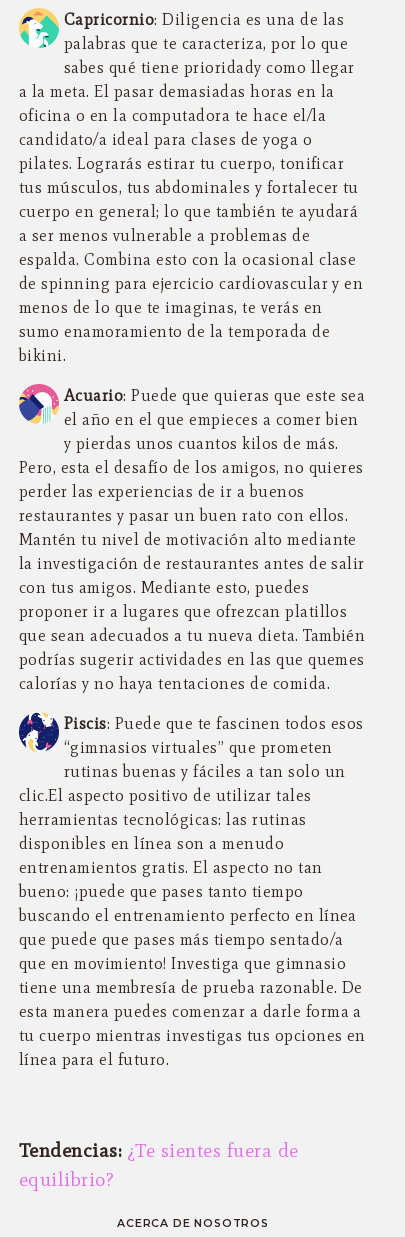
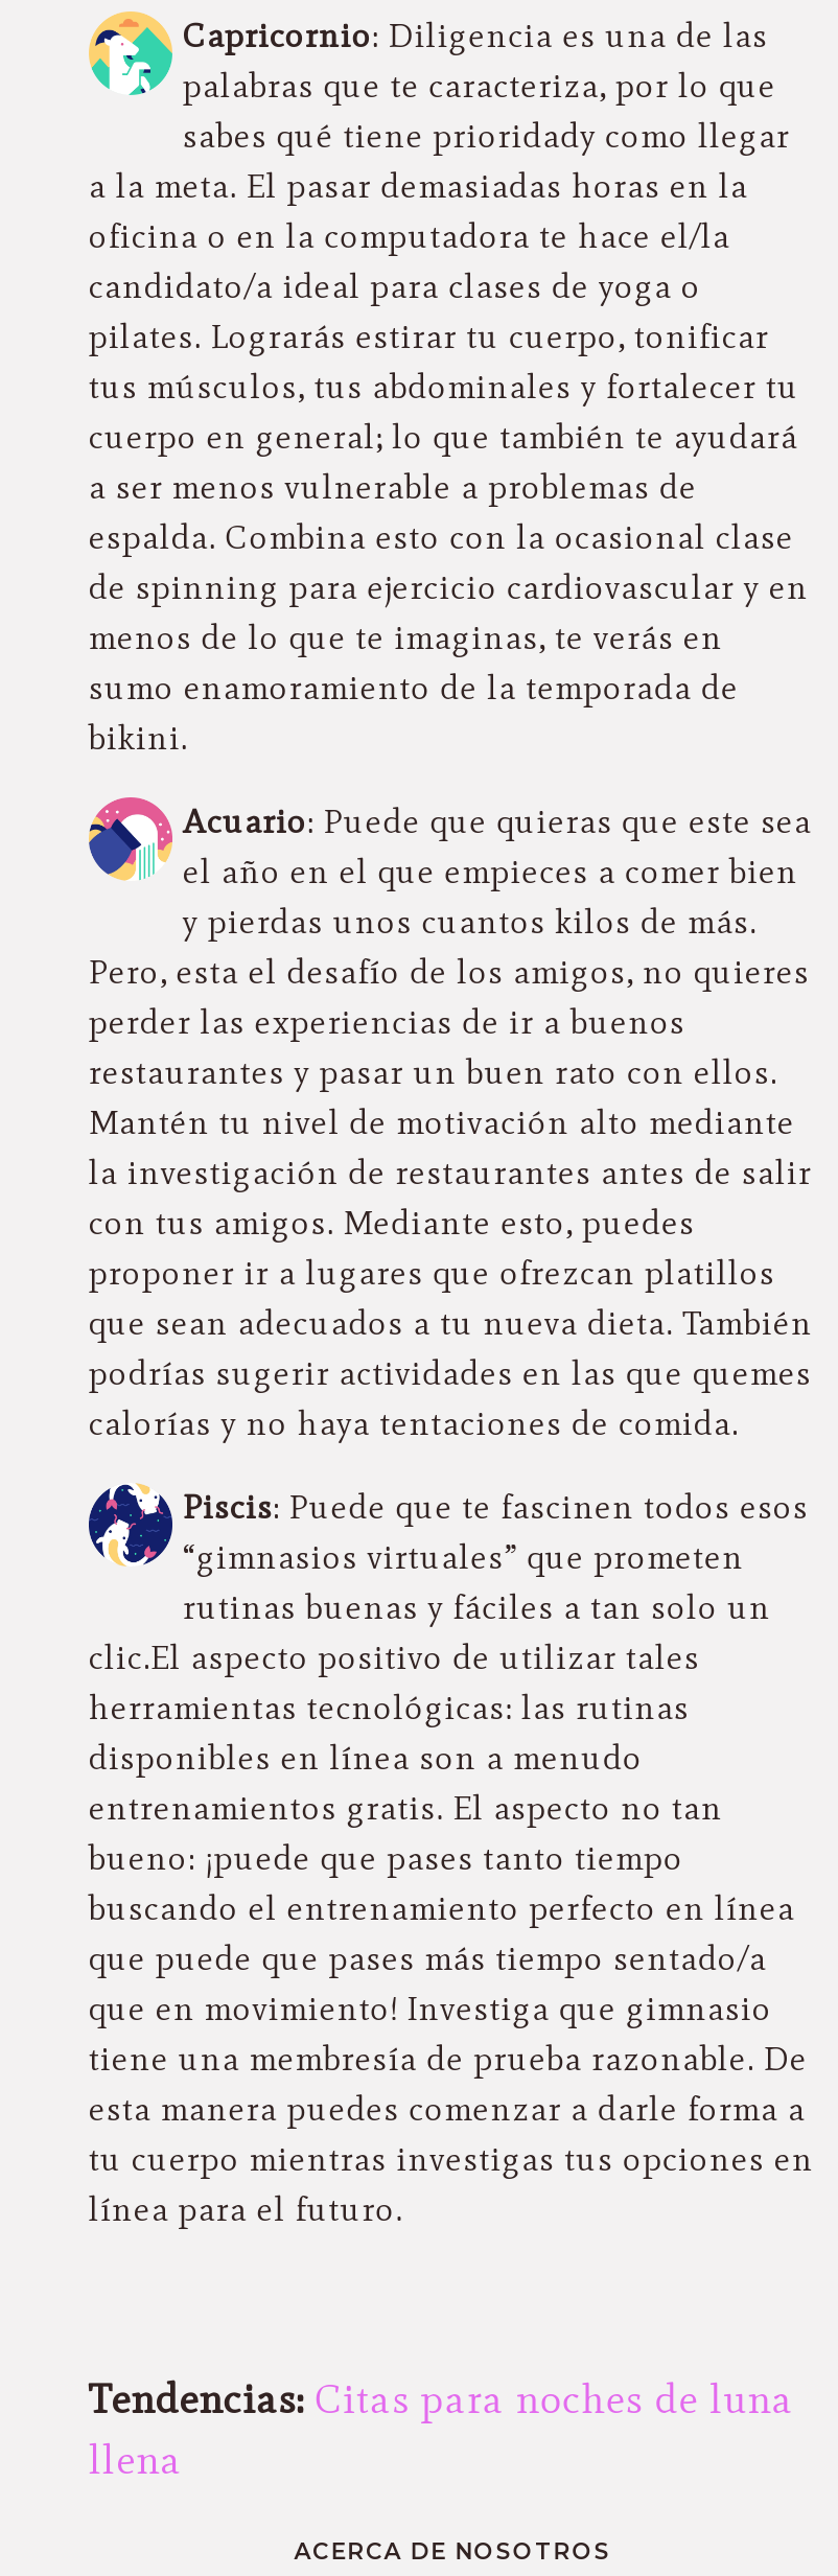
- Tendencias: ¿Te sientes fuera de
- equilibrio?
+ Tendencias: Citas para noches de luna
+ llena
